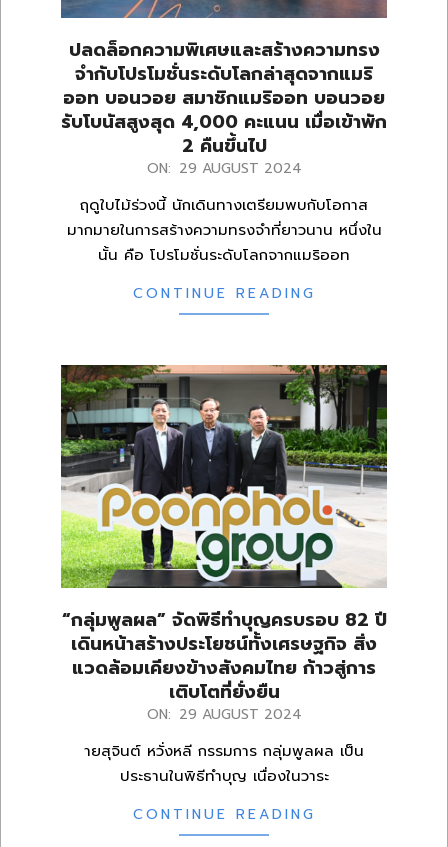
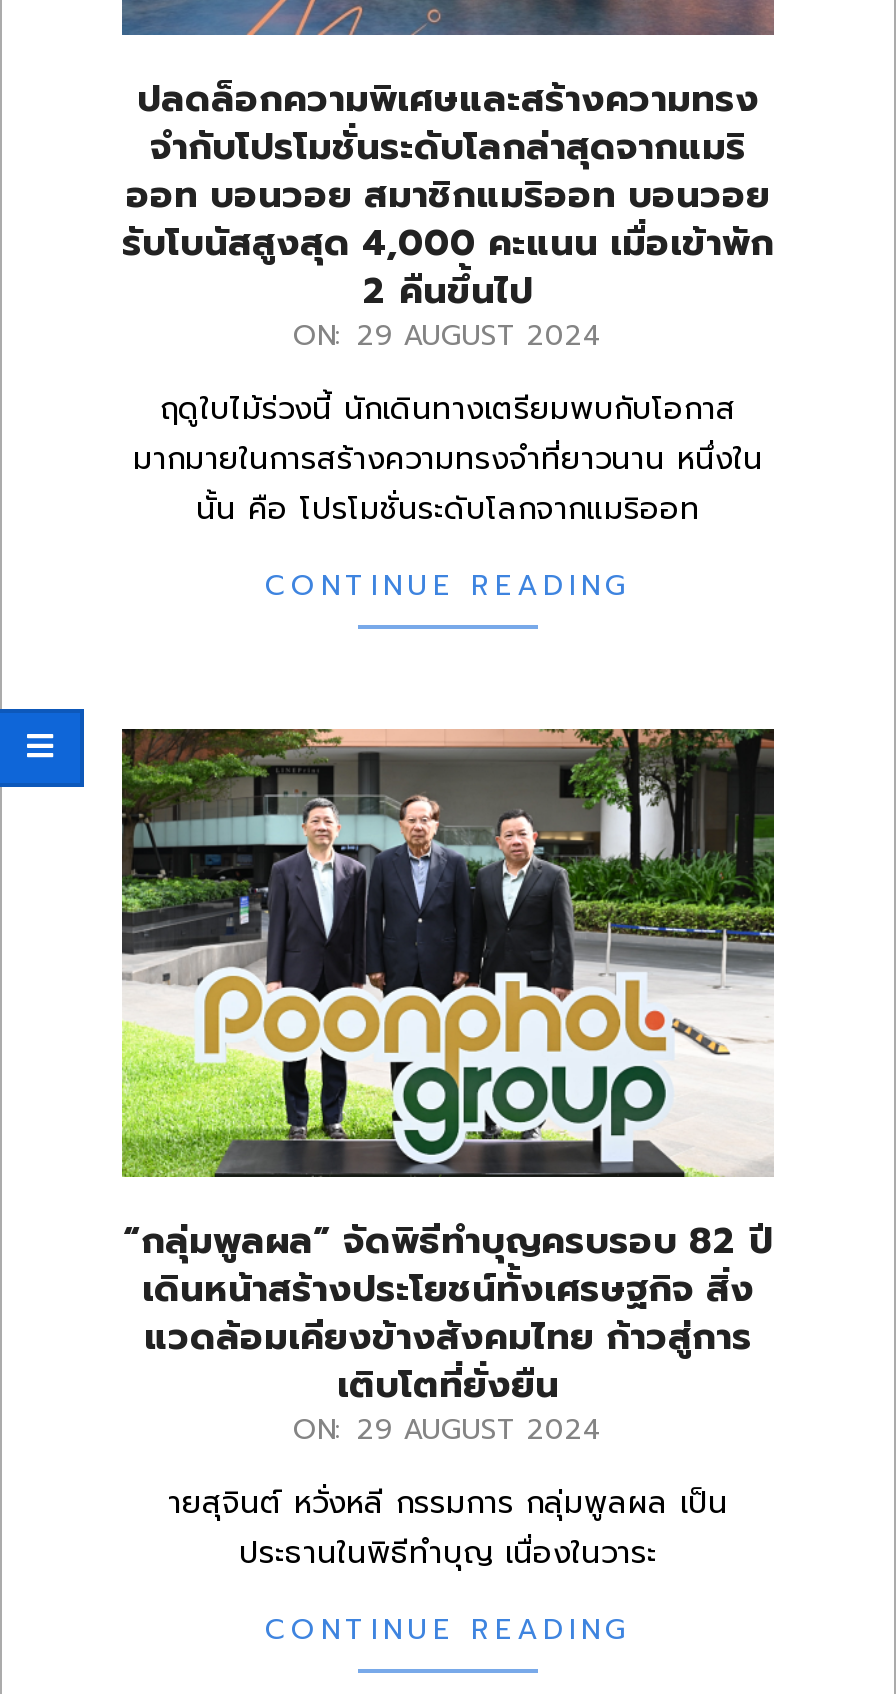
+ [image]
